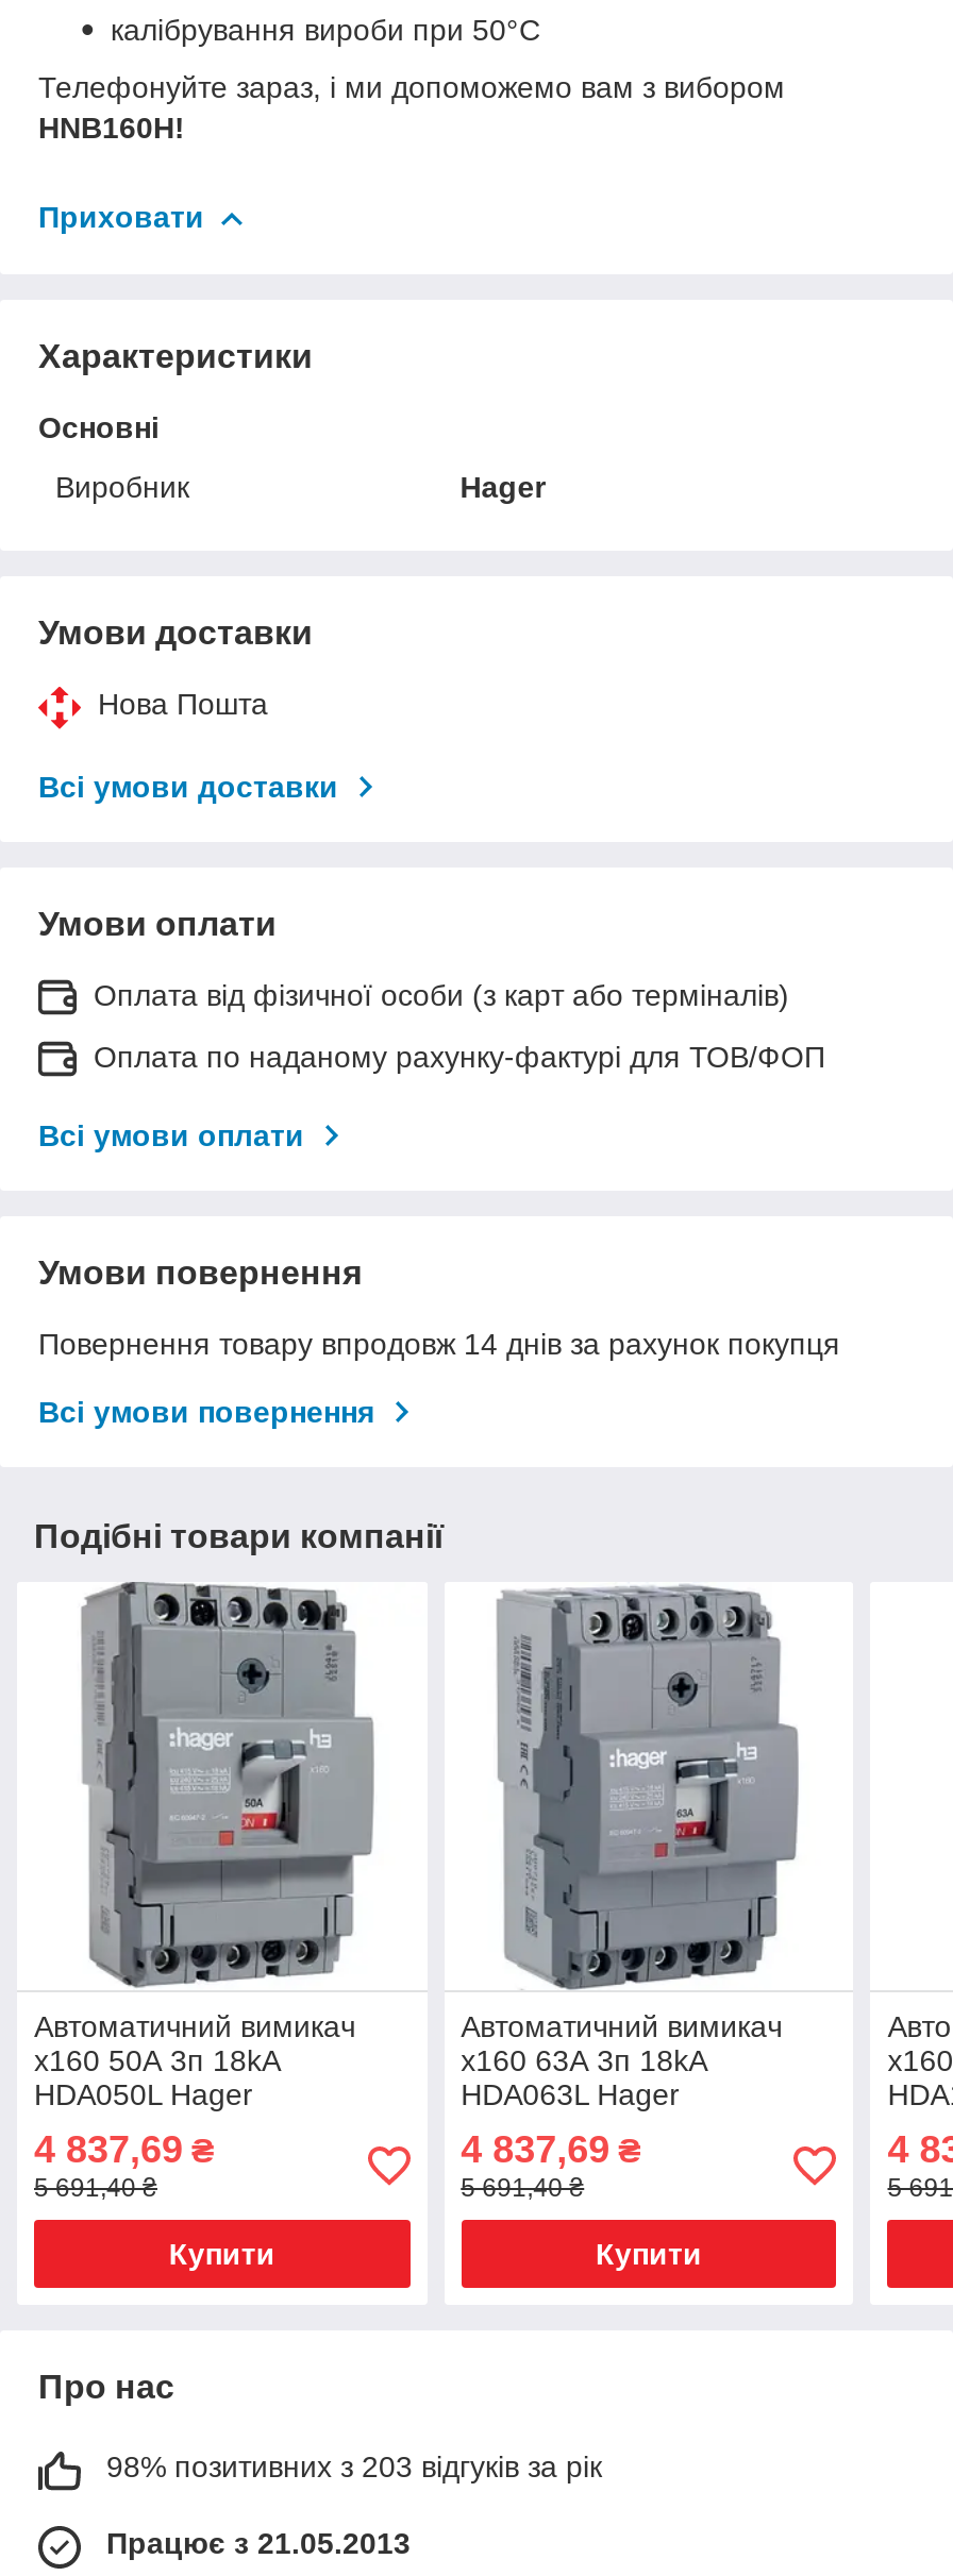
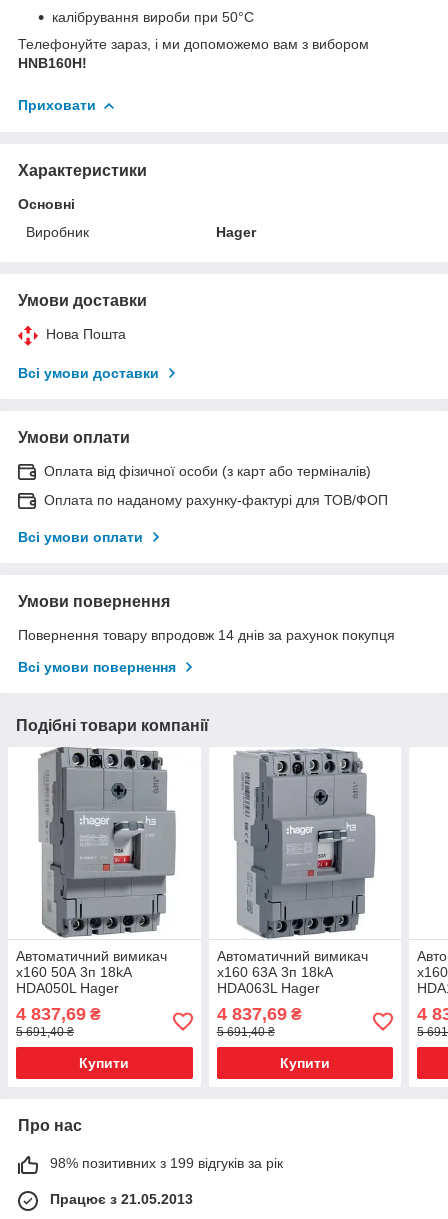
- 98% позитивних з 203 відгуків за рік
+ 98% позитивних з 199 відгуків за рік
